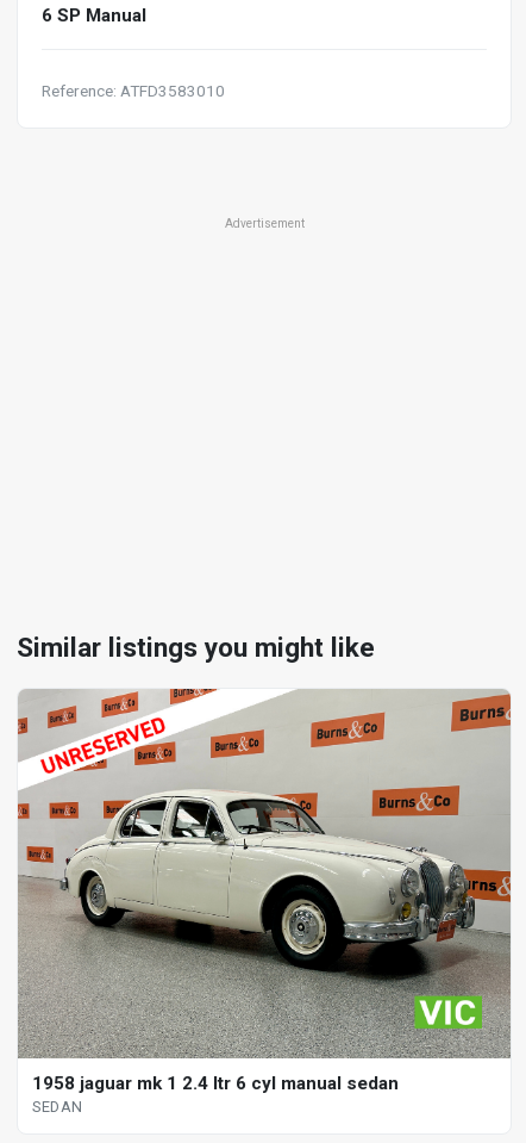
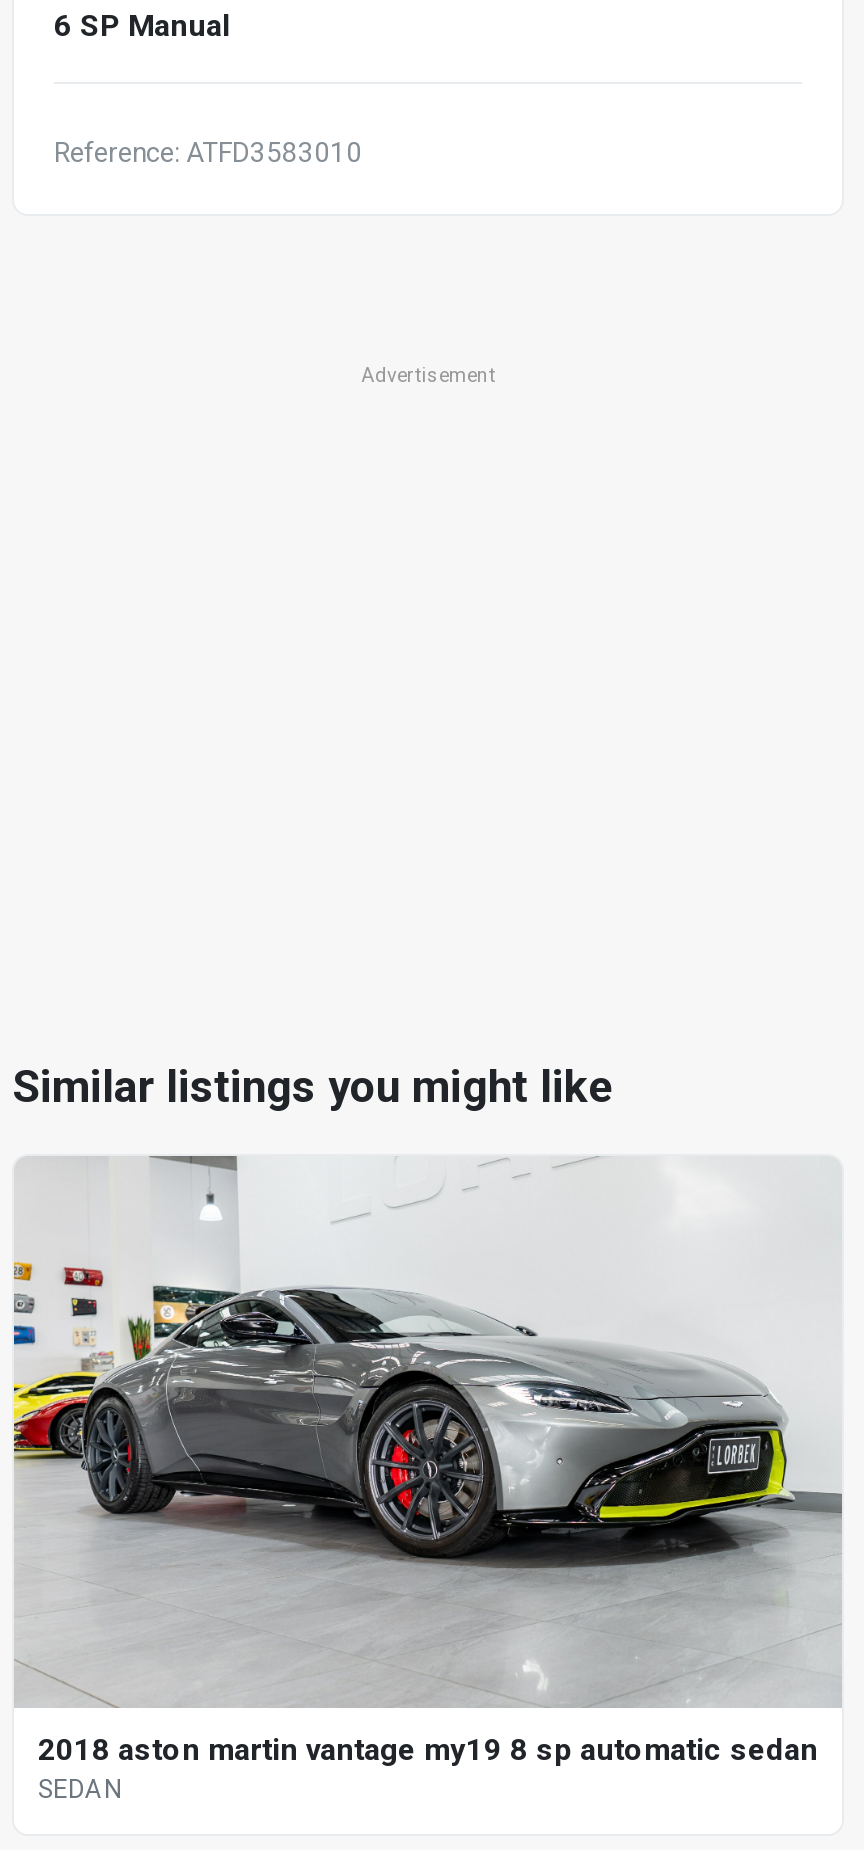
- [image]
+ [image]

- 1958 jaguar mk 1 2.4 ltr 6 cyl manual sedan
+ 2018 aston martin vantage my19 8 sp automatic sedan
